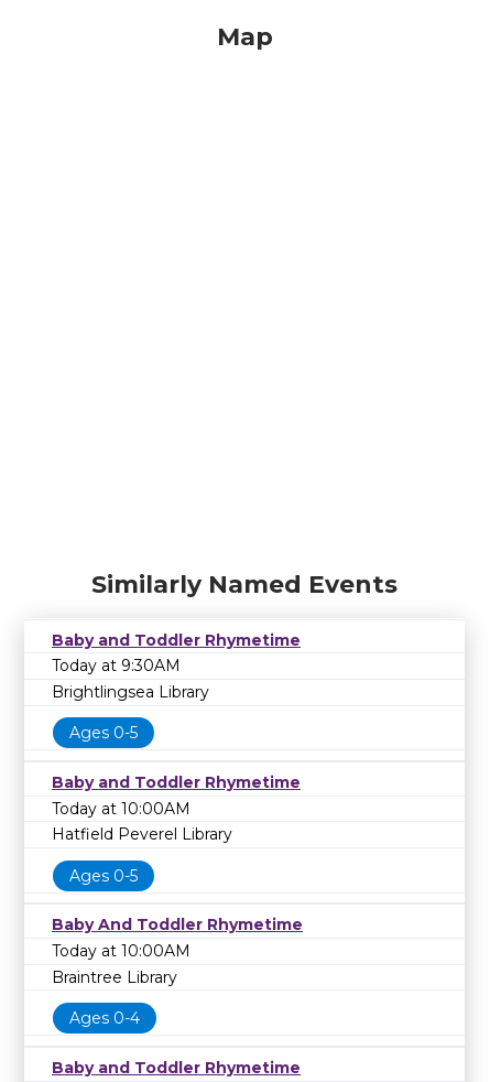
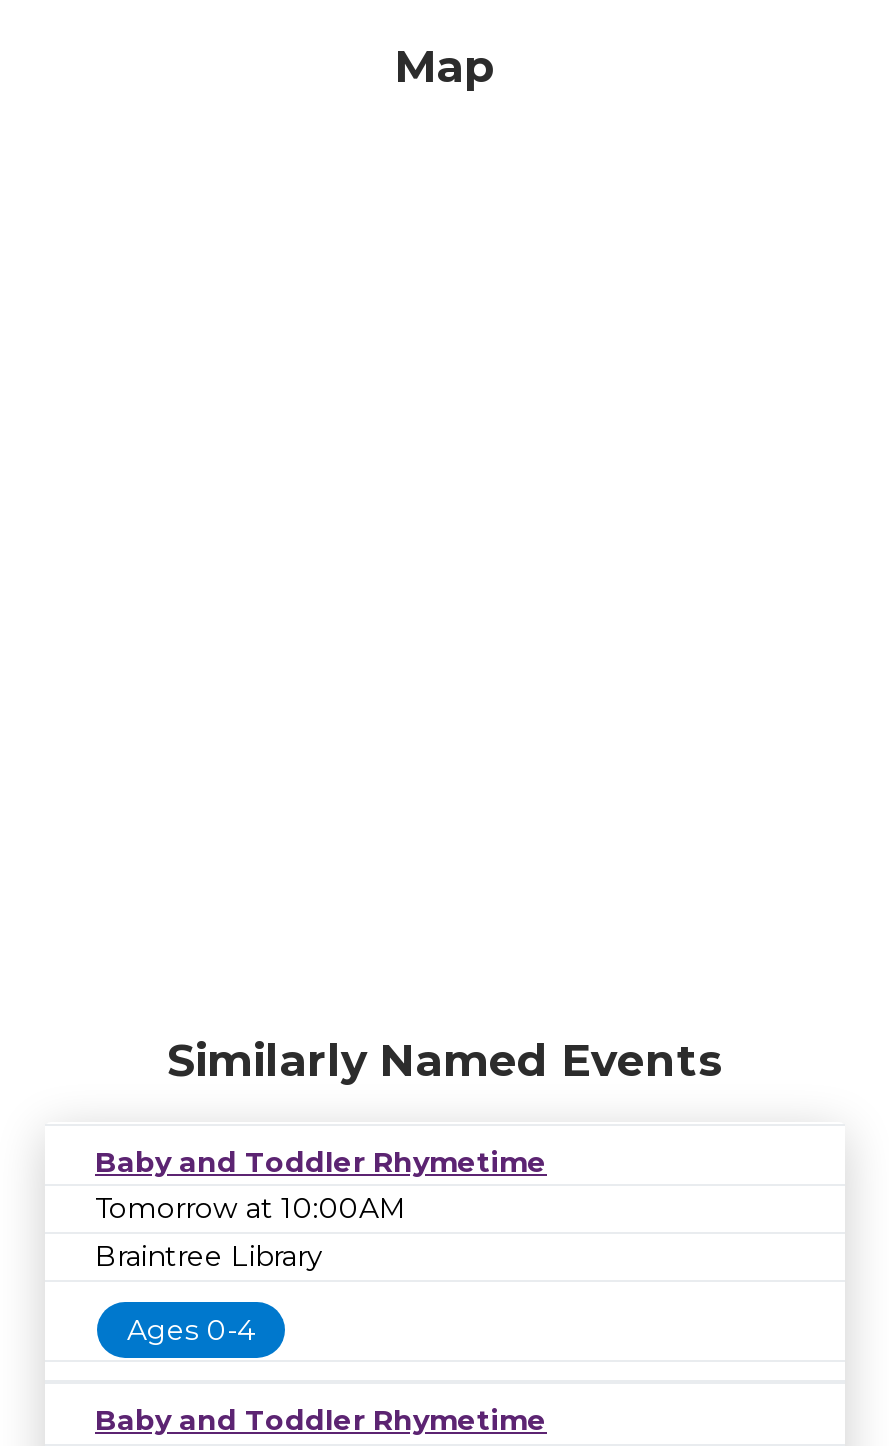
- Today at 9:30AM
- Brightlingsea Library
- Ages 0-5
- Baby and Toddler Rhymetime
- Today at 10:00AM
- Hatfield Peverel Library
- Ages 0-5
- Baby And Toddler Rhymetime
- Today at 10:00AM
+ Tomorrow at 10:00AM
